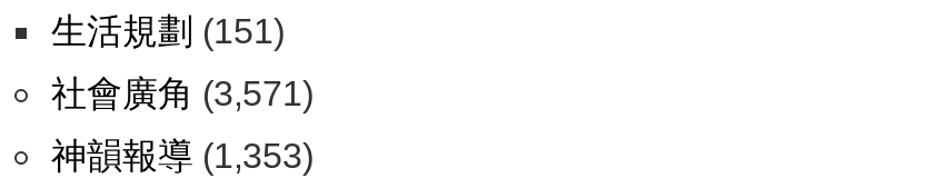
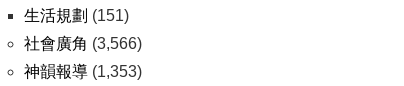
- 社會廣角(3,571)
+ 社會廣角(3,566)
